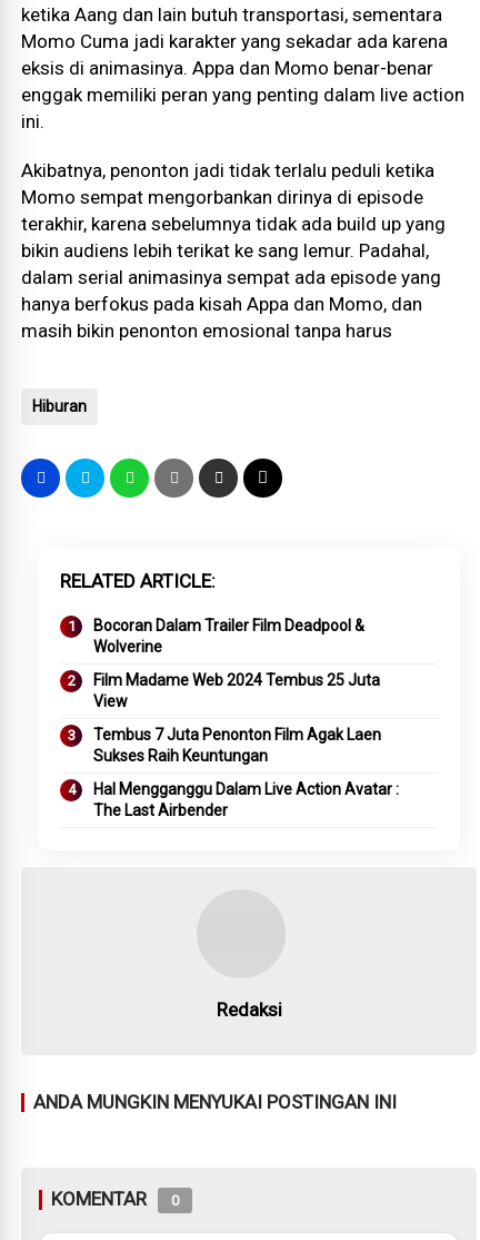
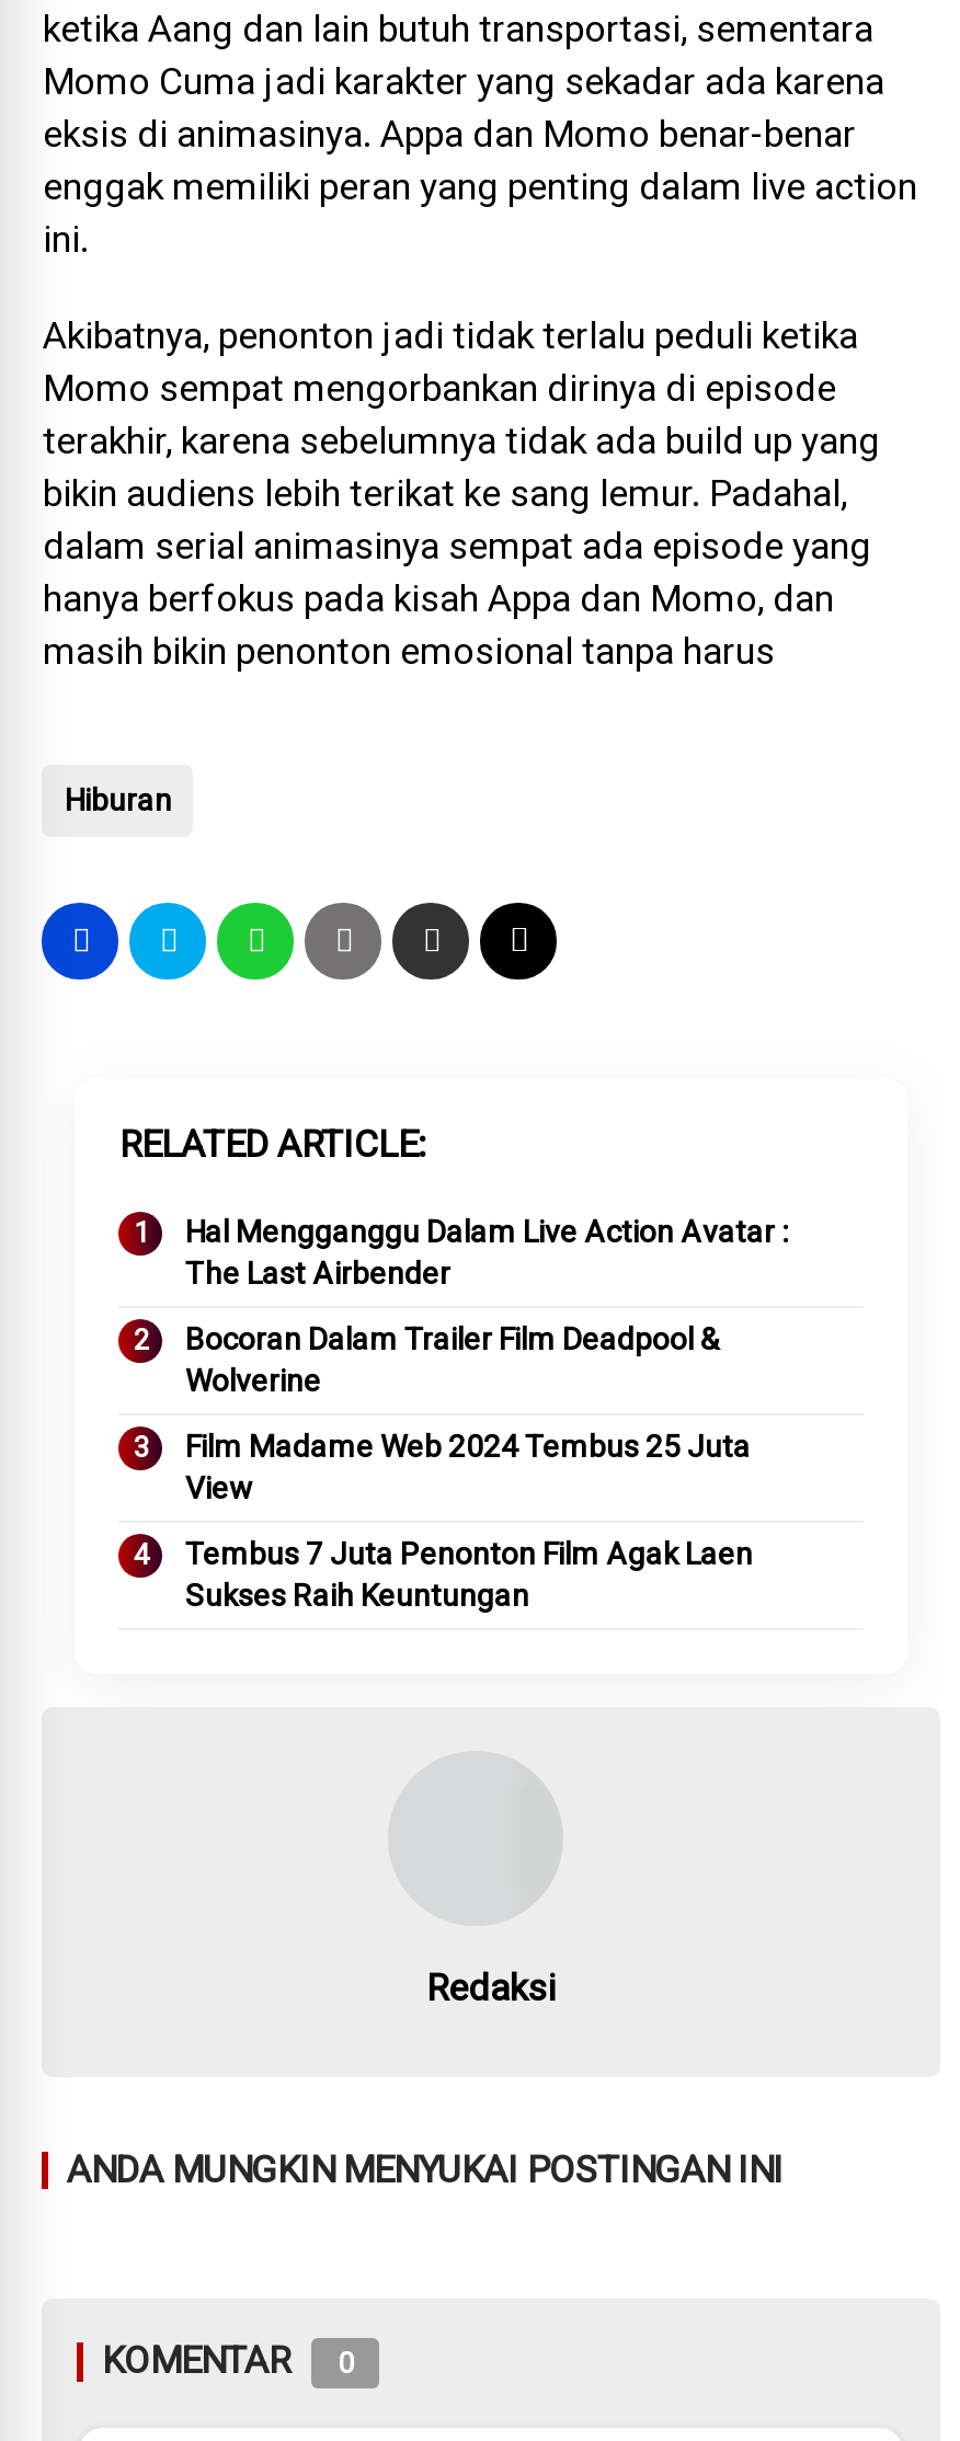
moved down: Bocoran Dalam Trailer Film Deadpool & | Wolverine | Film Madame Web 2024 Tembus 25 Juta | View | Tembus 7 Juta Penonton Film Agak Laen | Sukses Raih Keuntungan

moved up: Hal Mengganggu Dalam Live Action Avatar : | The Last Airbender
